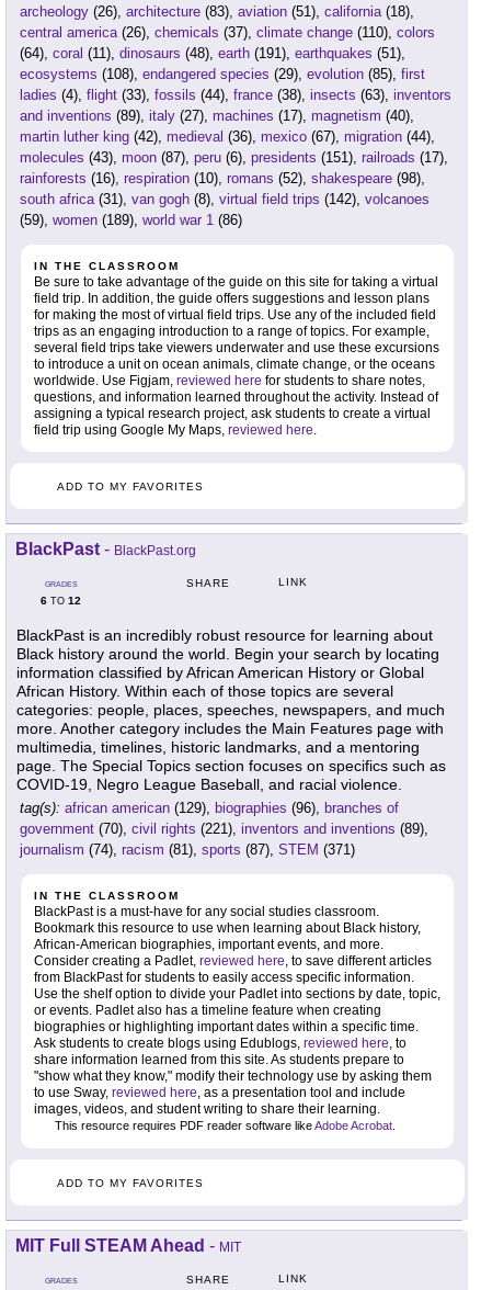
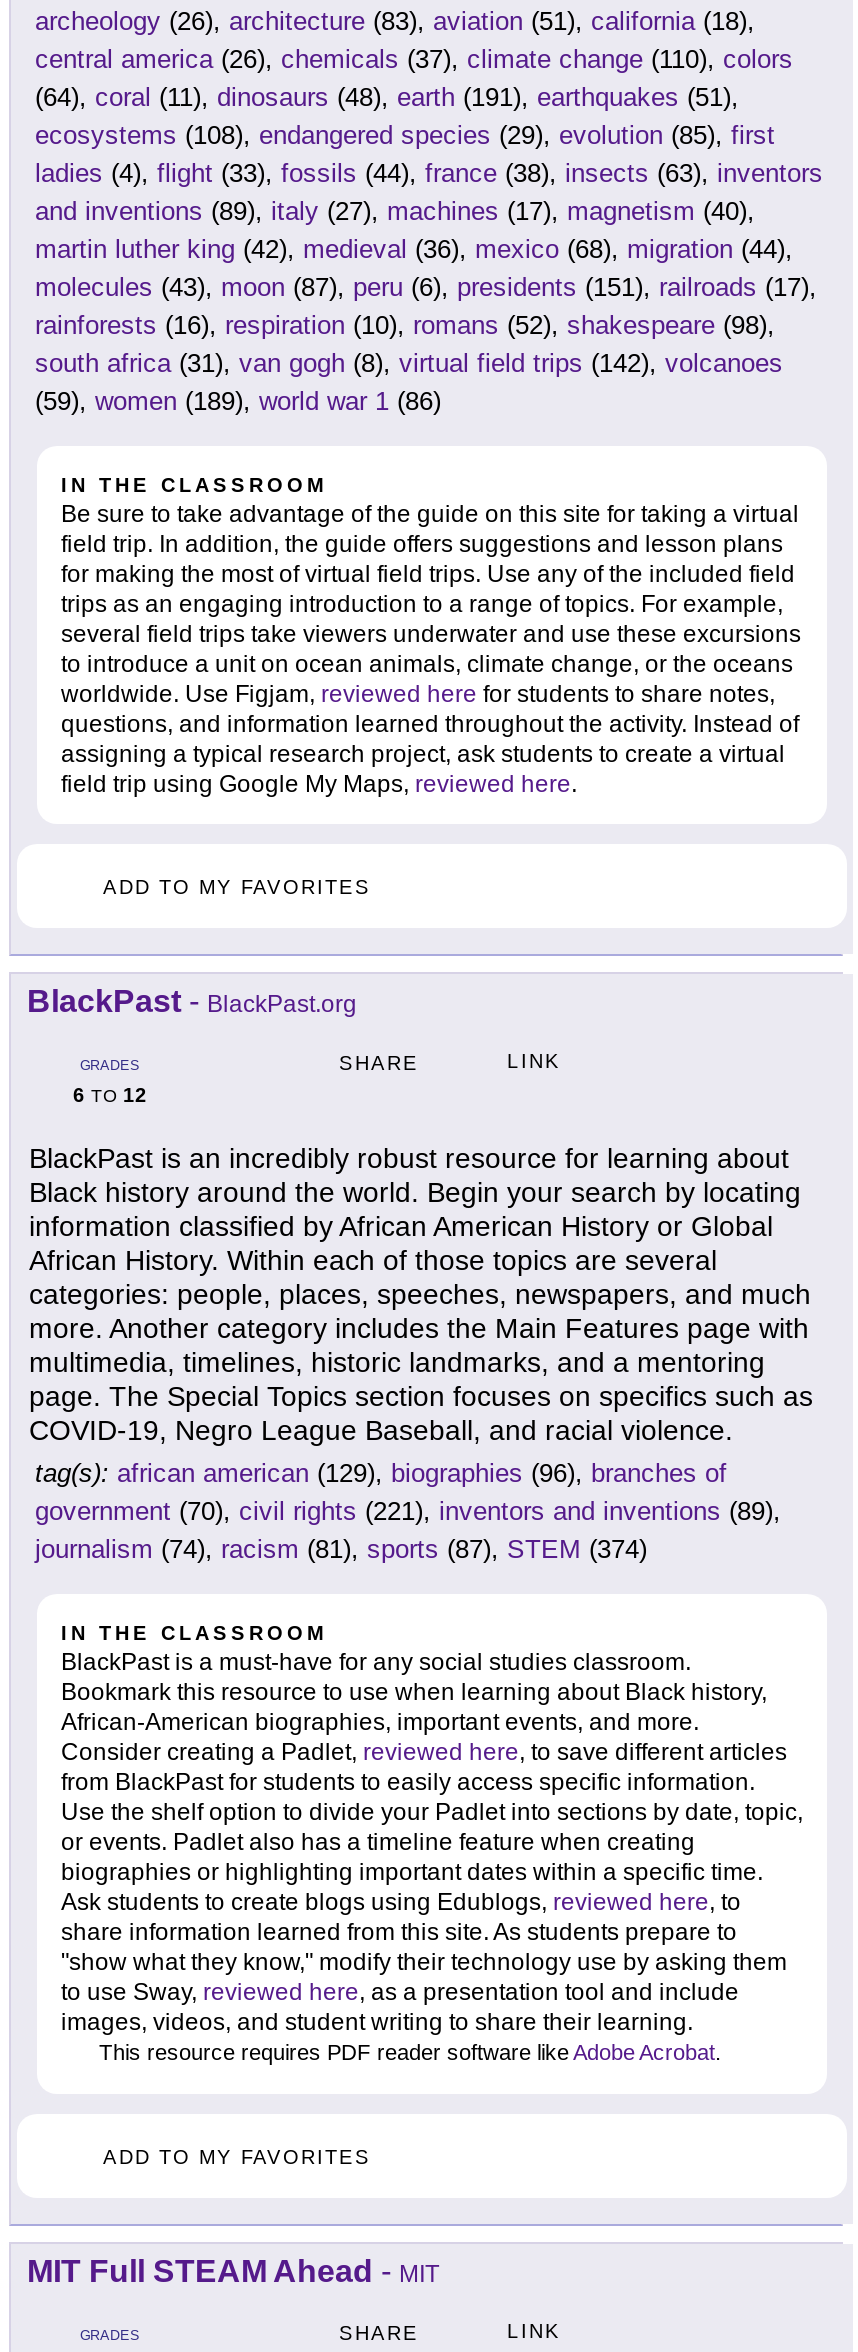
- martin luther king (42), medieval (36), mexico (67), migration (44),
+ martin luther king (42), medieval (36), mexico (68), migration (44),

- journalism (74), racism (81), sports (87), STEM (371)
+ journalism (74), racism (81), sports (87), STEM (374)
